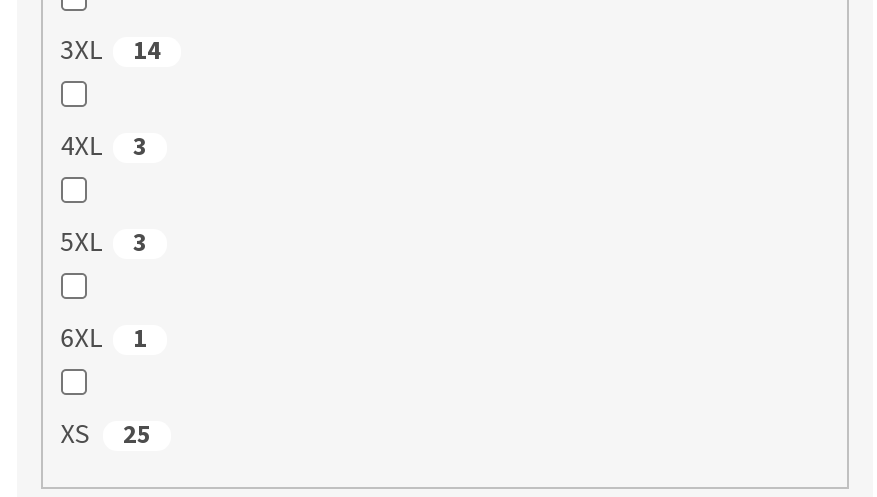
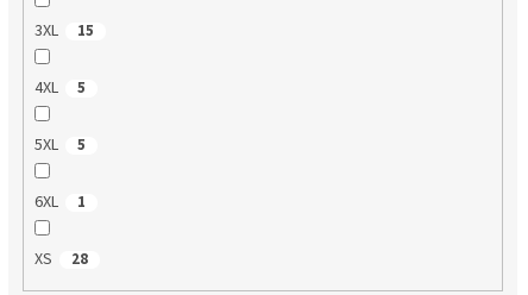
- 3XL 14
+ 3XL 15

- 4XL 3
+ 4XL 5

- 5XL 3
+ 5XL 5

- XS 25
+ XS 28
